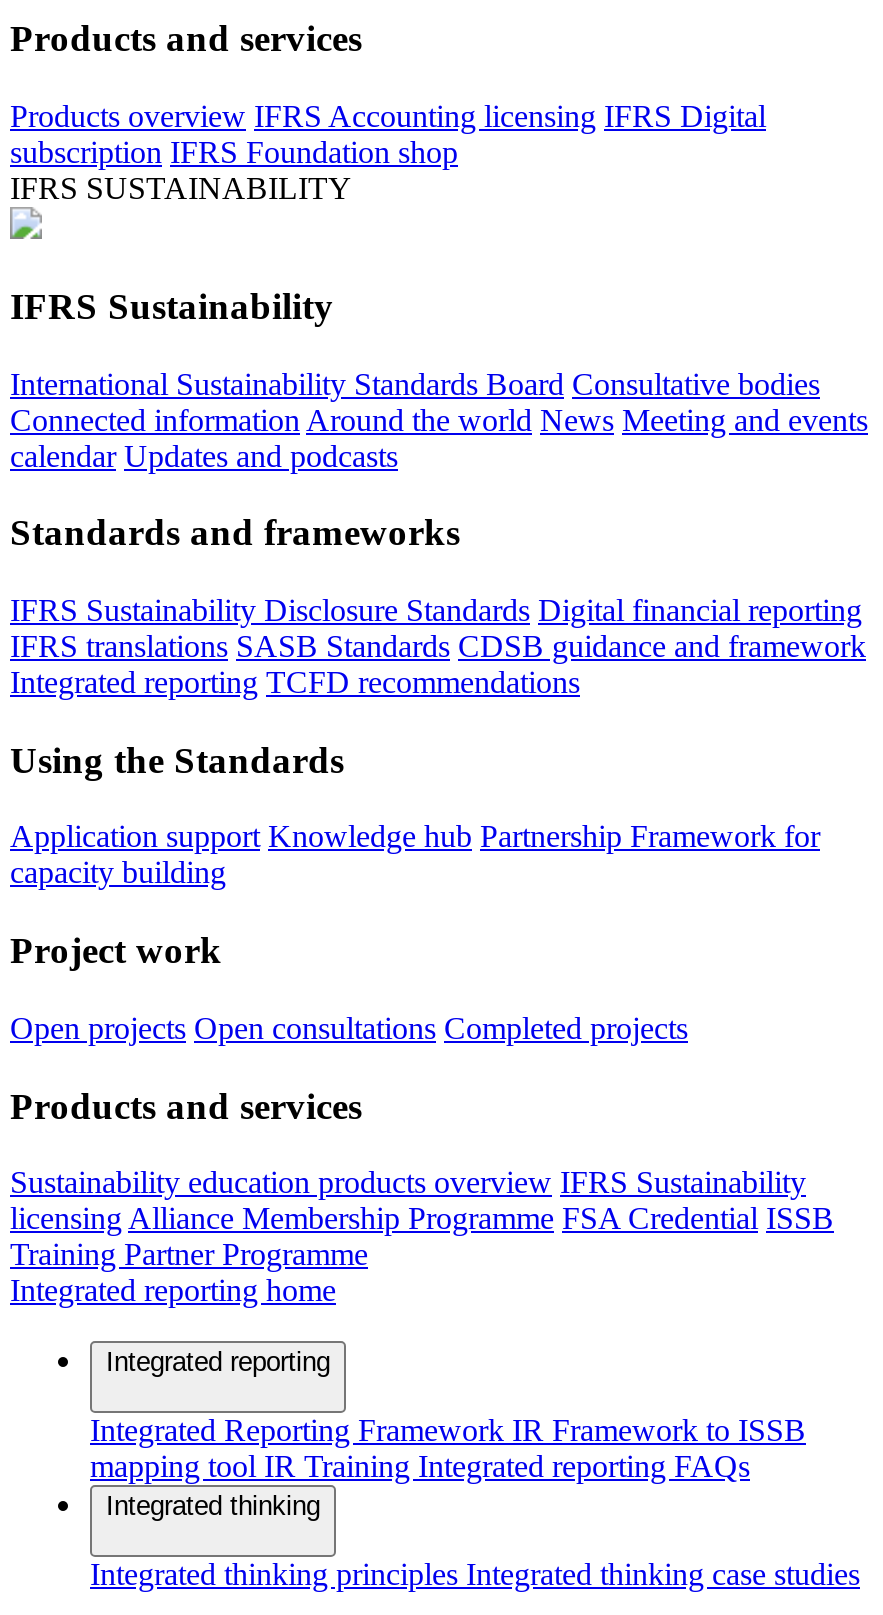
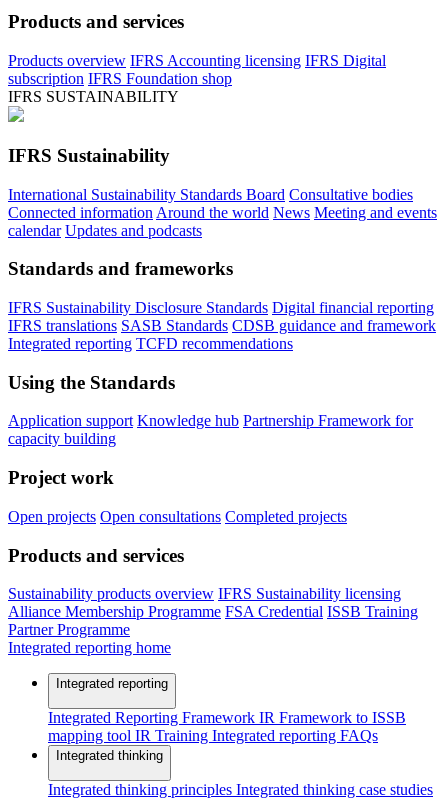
- Sustainability education products overview IFRS Sustainability
- licensing Alliance Membership Programme FSA Credential ISSB
- Training Partner Programme
+ Sustainability products overview IFRS Sustainability licensing
+ Alliance Membership Programme FSA Credential ISSB Training
+ Partner Programme
